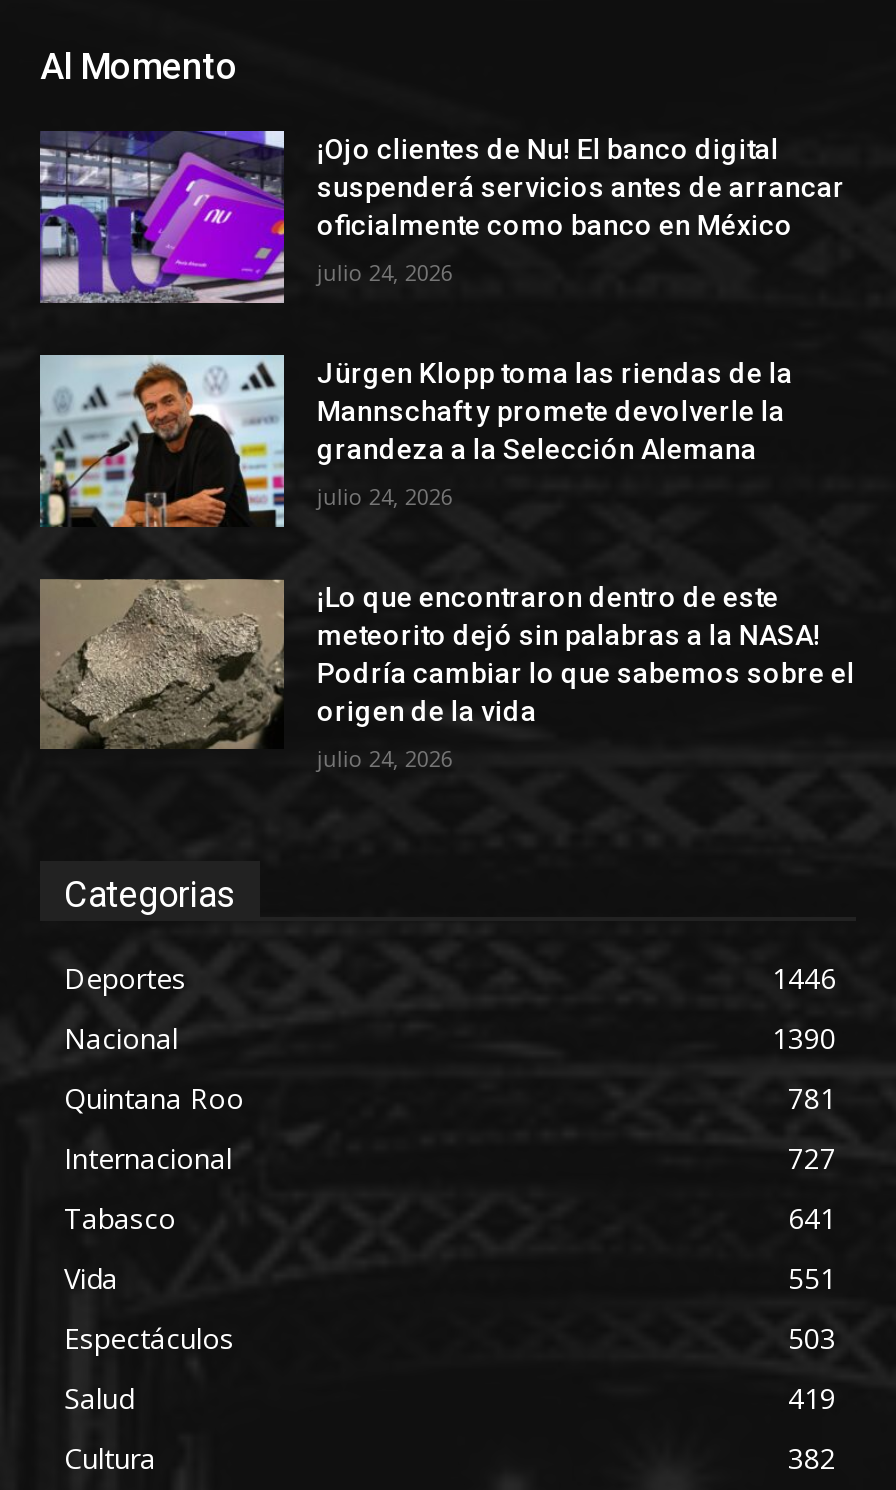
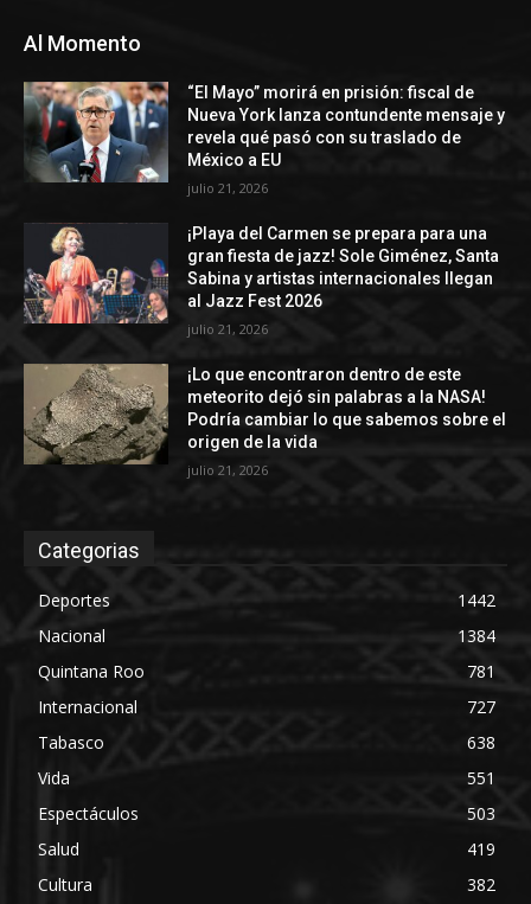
- [image]
- ¡Ojo clientes de Nu! El banco digital
- suspenderá servicios antes de arrancar
- oficialmente como banco en México
+ [image]
+ “El Mayo” morirá en prisión: fiscal de
+ Nueva York lanza contundente mensaje y
+ revela qué pasó con su traslado de
+ México a EU

- julio 24, 2026
+ julio 21, 2026

- [image]
- Jürgen Klopp toma las riendas de la
- Mannschaft y promete devolverle la
- grandeza a la Selección Alemana
+ [image]
+ ¡Playa del Carmen se prepara para una
+ gran fiesta de jazz! Sole Giménez, Santa
+ Sabina y artistas internacionales llegan
+ al Jazz Fest 2026

- julio 24, 2026
+ julio 21, 2026

- julio 24, 2026
+ julio 21, 2026

- 1446
+ 1442

- 1390
+ 1384

- 641
+ 638
